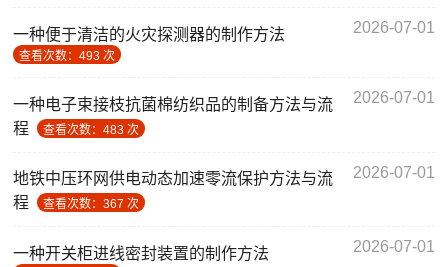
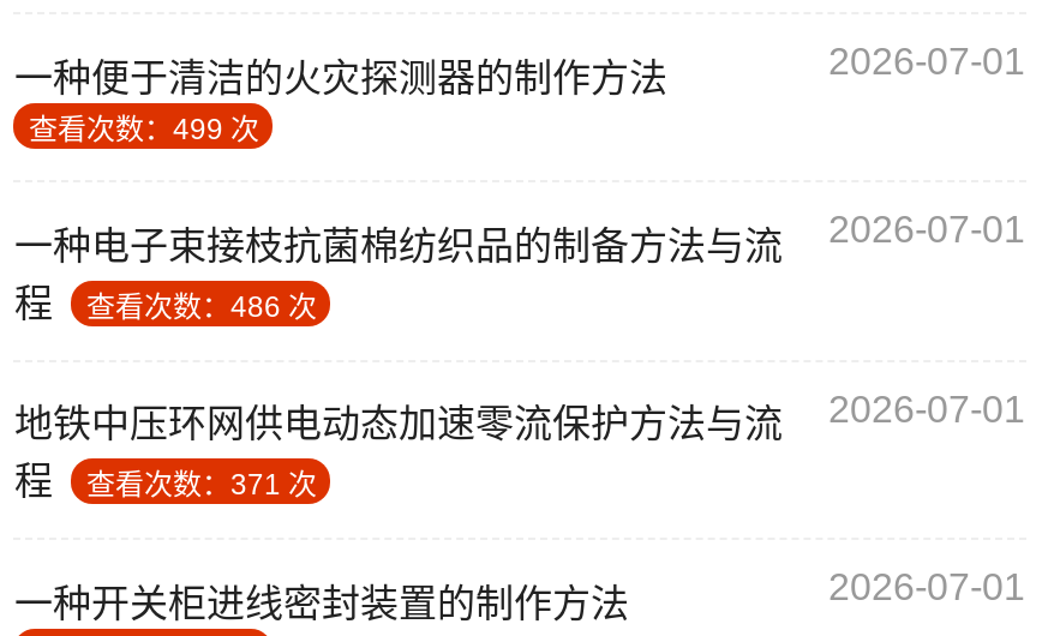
- 查看次数：493 次
+ 查看次数：499 次

- 程 查看次数：483 次
+ 程 查看次数：486 次

- 程 查看次数：367 次
+ 程 查看次数：371 次
